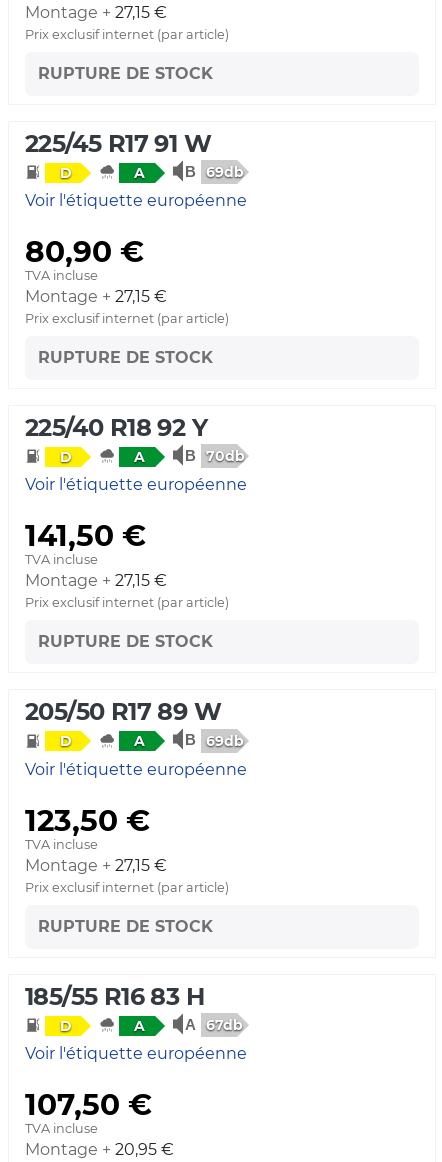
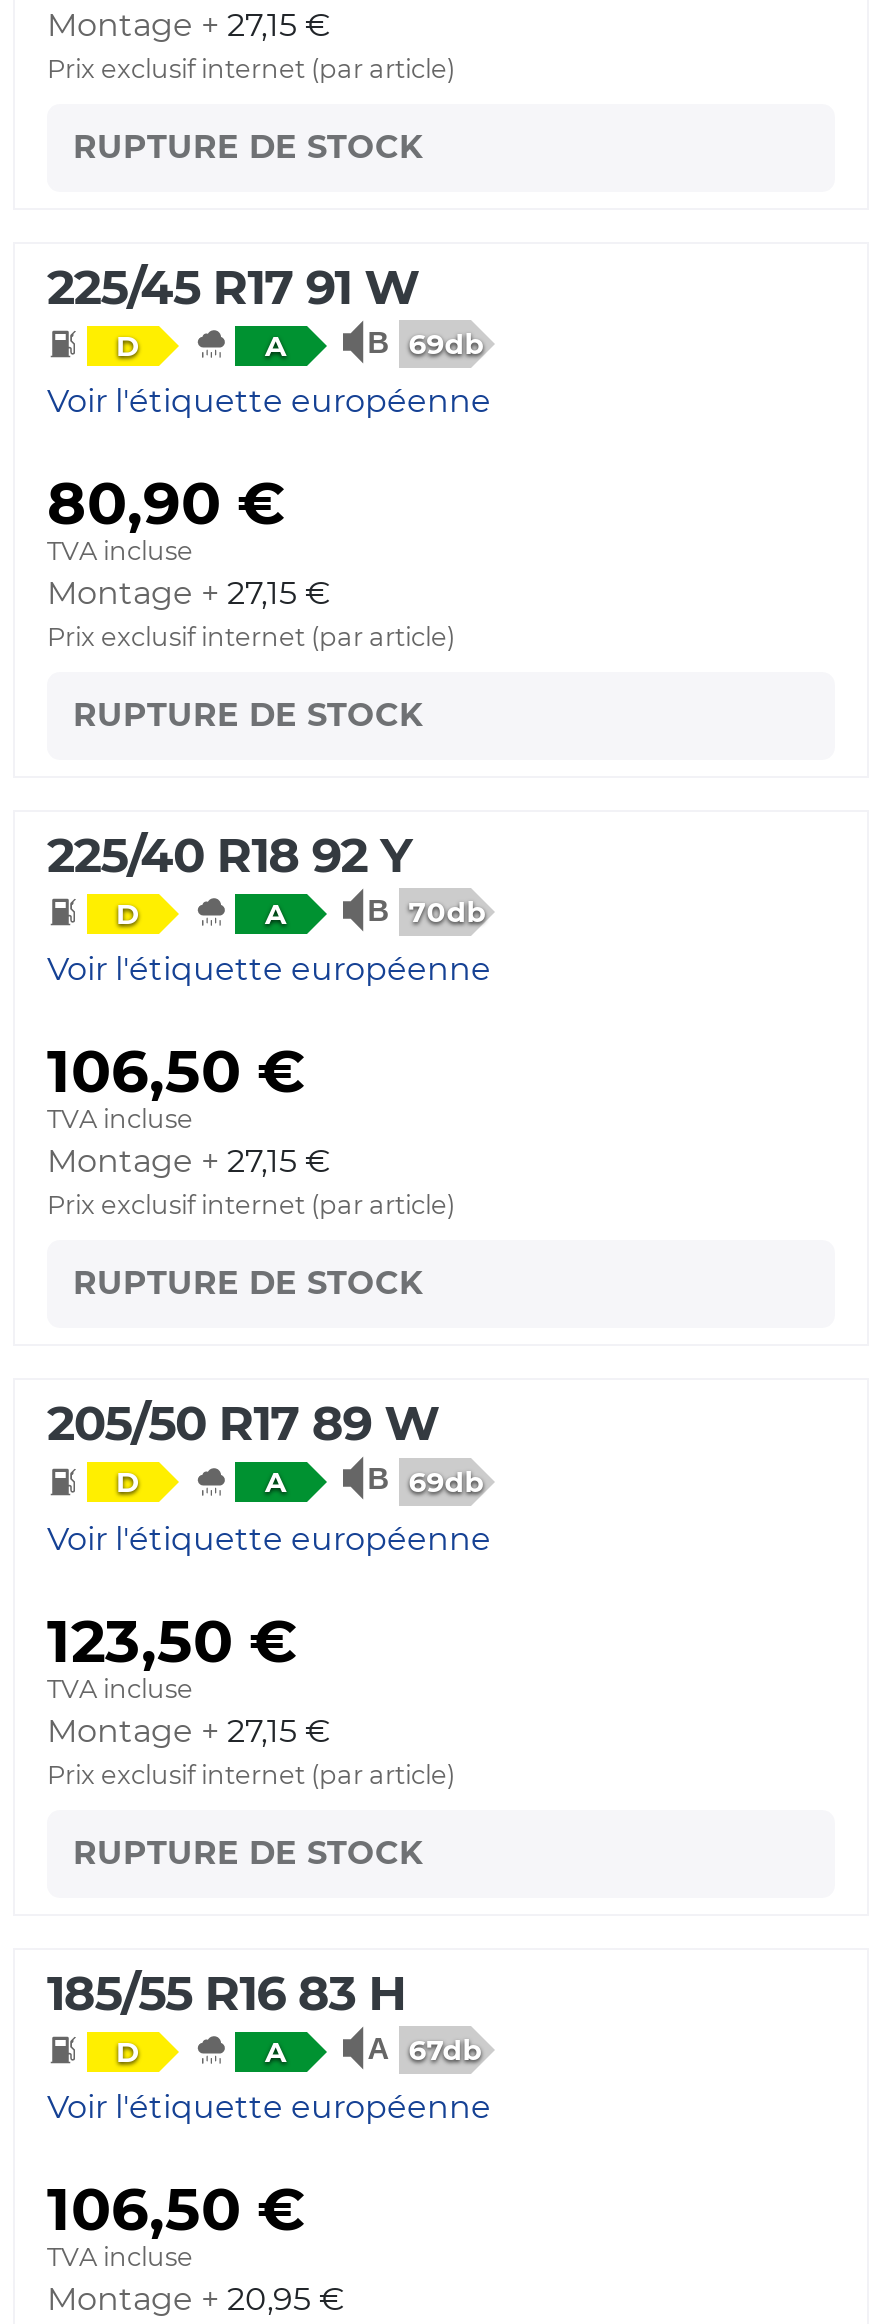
- 141,50 €
+ 106,50 €

- 107,50 €
+ 106,50 €
